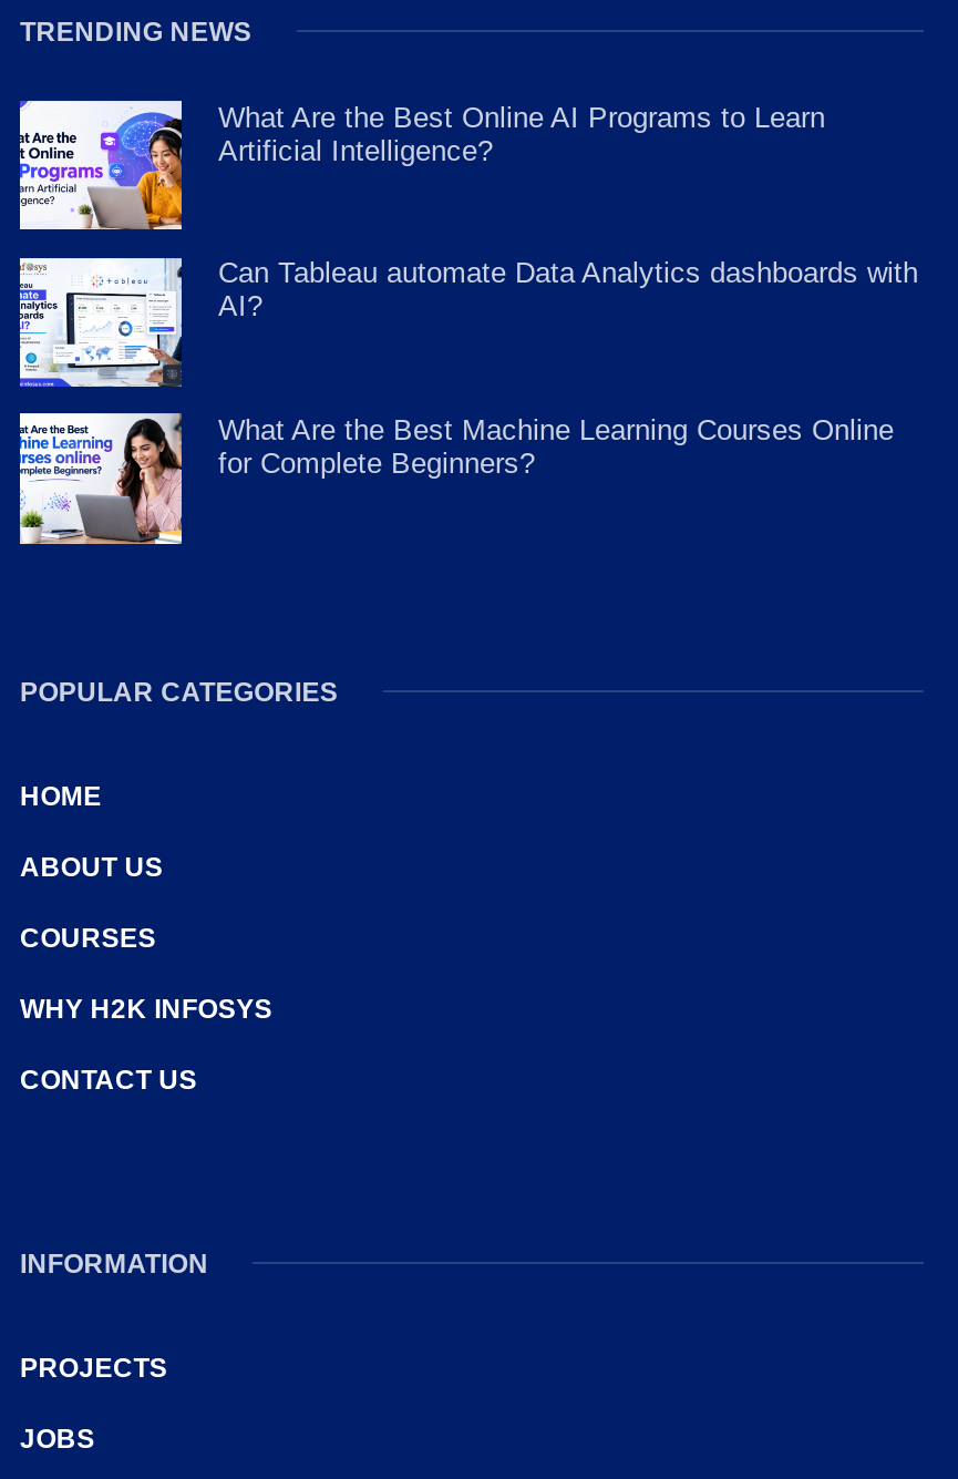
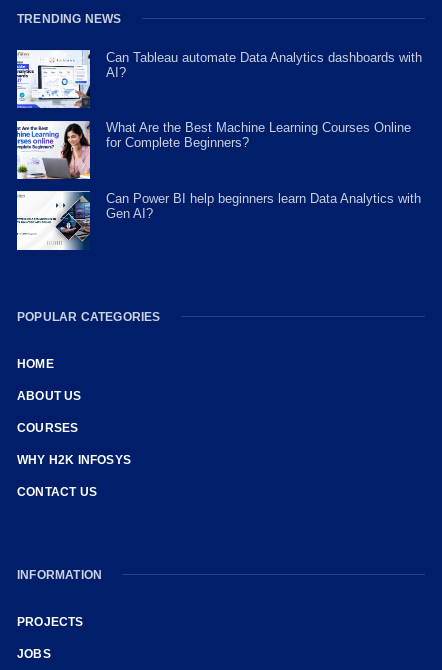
- [image]
- What Are the Best Online AI Programs to Learn
- Artificial Intelligence?

moved up: [image] | Can Tableau automate Data Analytics dashboards with | AI? | What Are the Best Machine Learning Courses Online | for Complete Beginners?

+ [image]
+ Can Power BI help beginners learn Data Analytics with
+ Gen AI?
